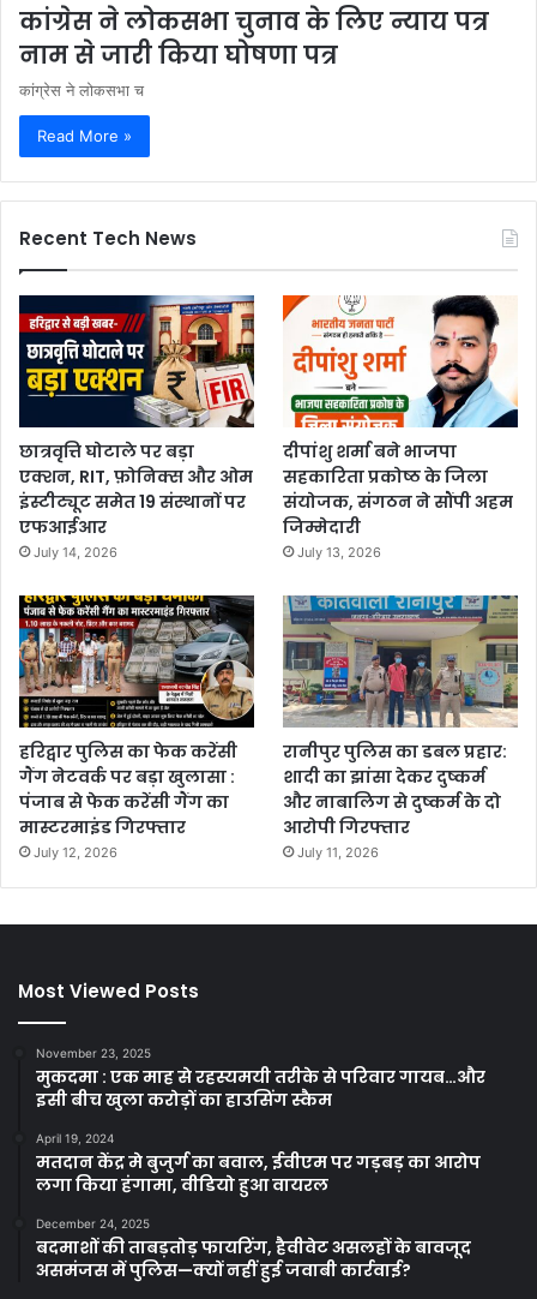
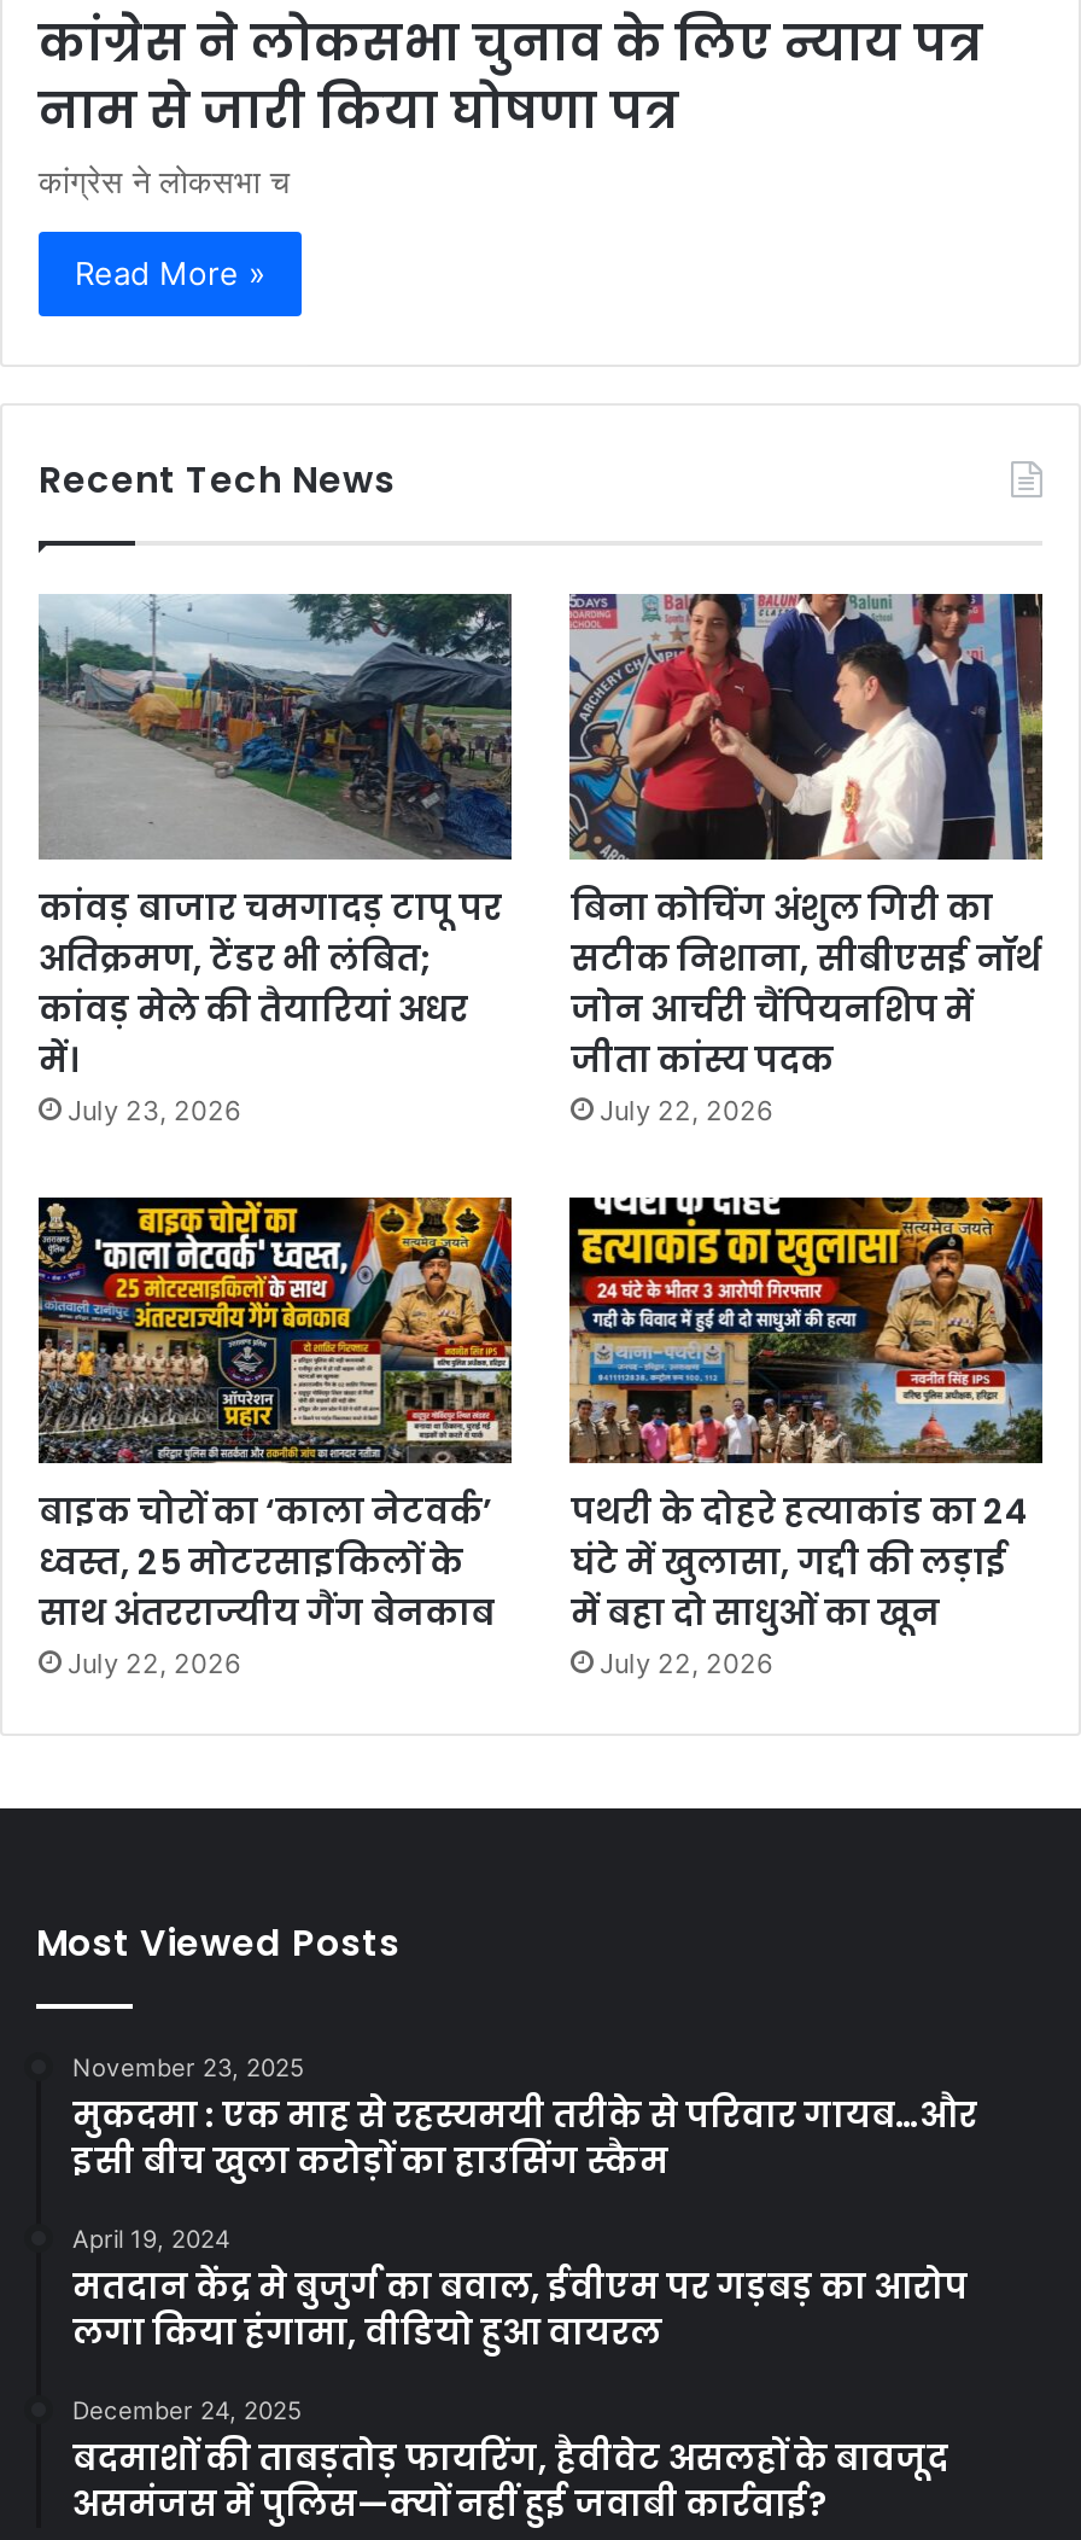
- [image]
- छात्रवृत्ति घोटाले पर बड़ा
- एक्शन, RIT, फ़ोनिक्स और ओम
- इंस्टीट्यूट समेत 19 संस्थानों पर
- एफआईआर
- July 14, 2026
+ [image]
+ कांवड़ बाजार चमगादड़ टापू पर
+ अतिक्रमण, टेंडर भी लंबित;
+ कांवड़ मेले की तैयारियां अधर
+ में।
+ July 23, 2026

- [image]
- दीपांशु शर्मा बने भाजपा
- सहकारिता प्रकोष्ठ के जिला
- संयोजक, संगठन ने सौंपी अहम
- जिम्मेदारी
- July 13, 2026
+ [image]
+ बिना कोचिंग अंशुल गिरी का
+ सटीक निशाना, सीबीएसई नॉर्थ
+ जोन आर्चरी चैंपियनशिप में
+ जीता कांस्य पदक
+ July 22, 2026

- [image]
- हरिद्वार पुलिस का फेक करेंसी
- गैंग नेटवर्क पर बड़ा खुलासा :
- पंजाब से फेक करेंसी गैंग का
- मास्टरमाइंड गिरफ्तार
- July 12, 2026
+ [image]
+ बाइक चोरों का ‘काला नेटवर्क’
+ ध्वस्त, 25 मोटरसाइकिलों के
+ साथ अंतरराज्यीय गैंग बेनकाब
+ July 22, 2026

- [image]
- रानीपुर पुलिस का डबल प्रहार:
- शादी का झांसा देकर दुष्कर्म
- और नाबालिग से दुष्कर्म के दो
- आरोपी गिरफ्तार
- July 11, 2026
+ [image]
+ पथरी के दोहरे हत्याकांड का 24
+ घंटे में खुलासा, गद्दी की लड़ाई
+ में बहा दो साधुओं का खून
+ July 22, 2026
